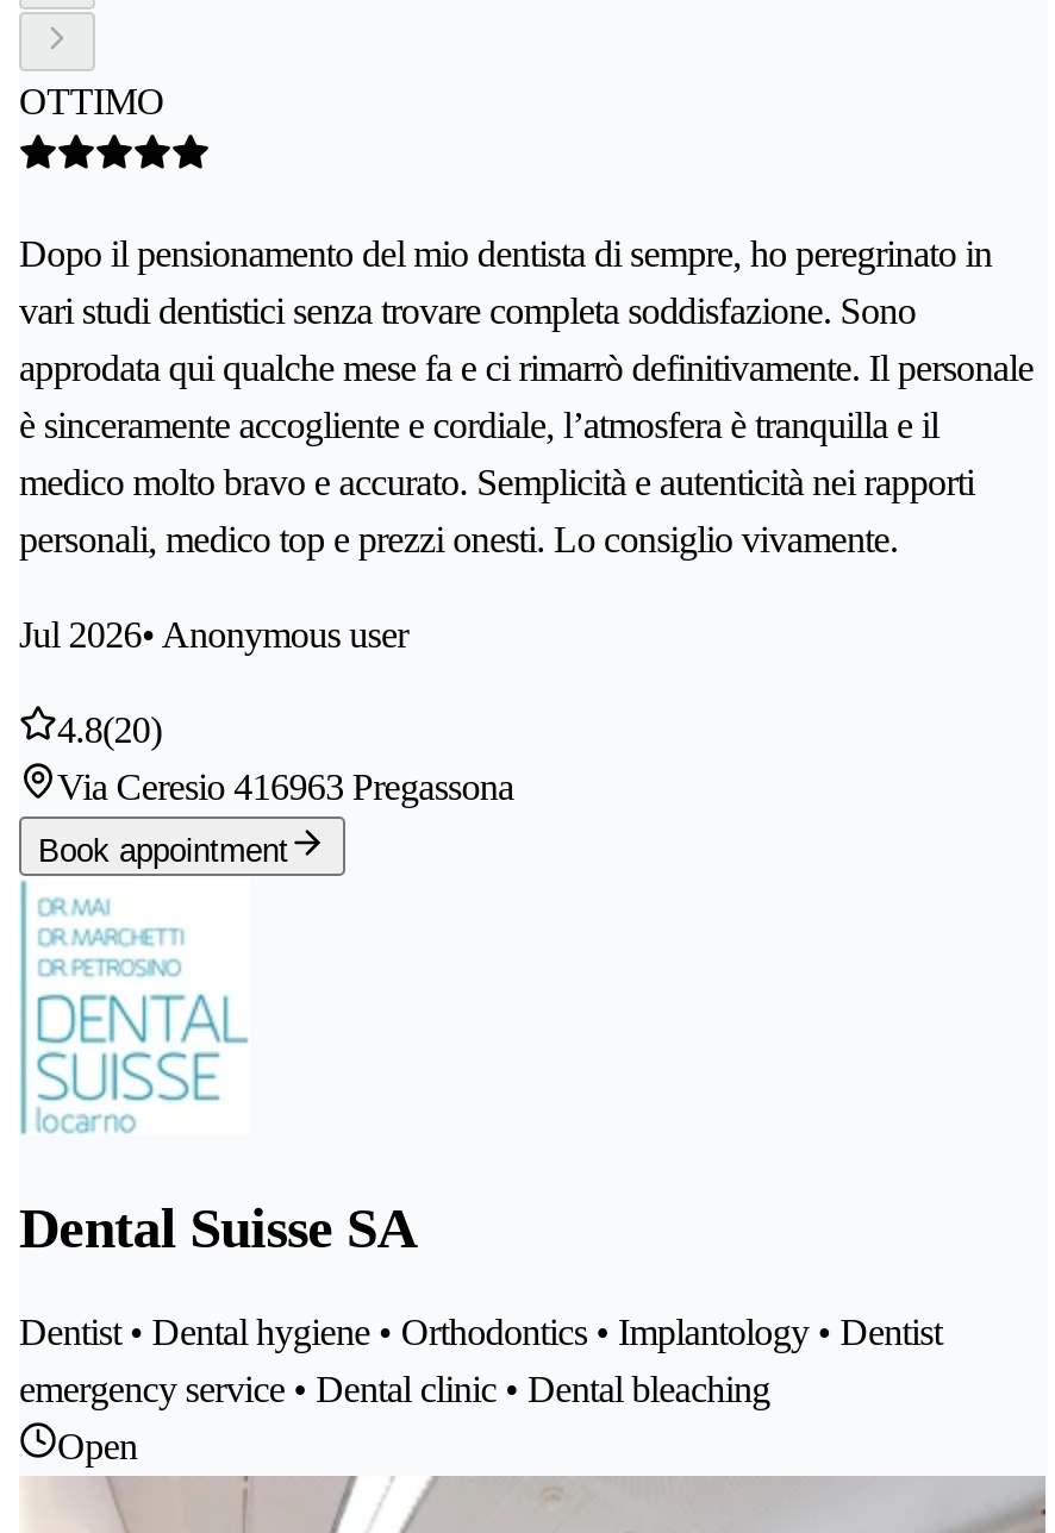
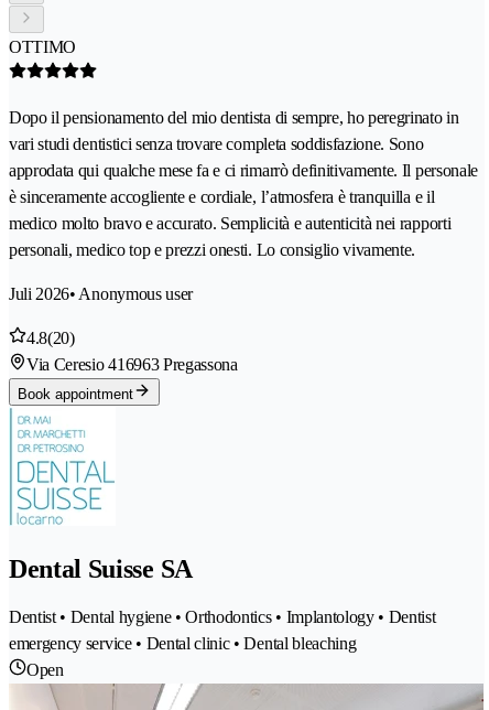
- Jul 2026• Anonymous user
+ Juli 2026• Anonymous user
